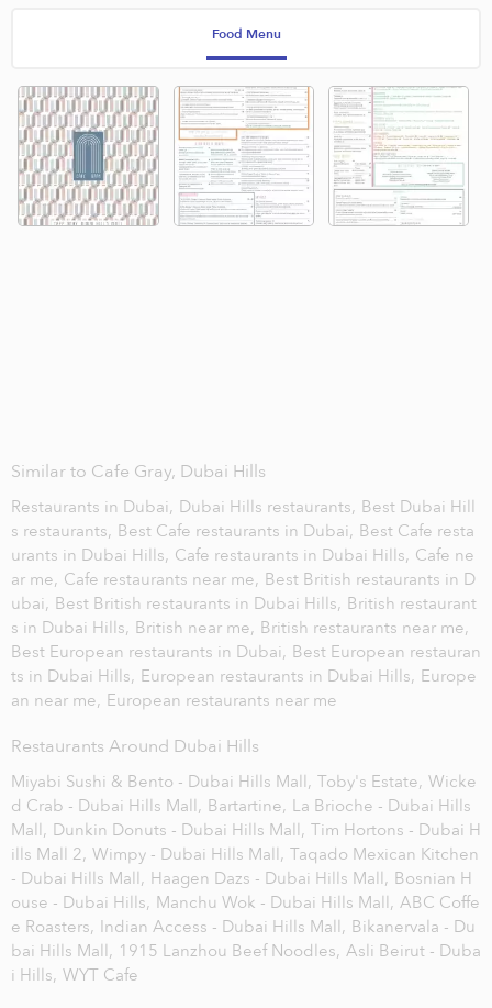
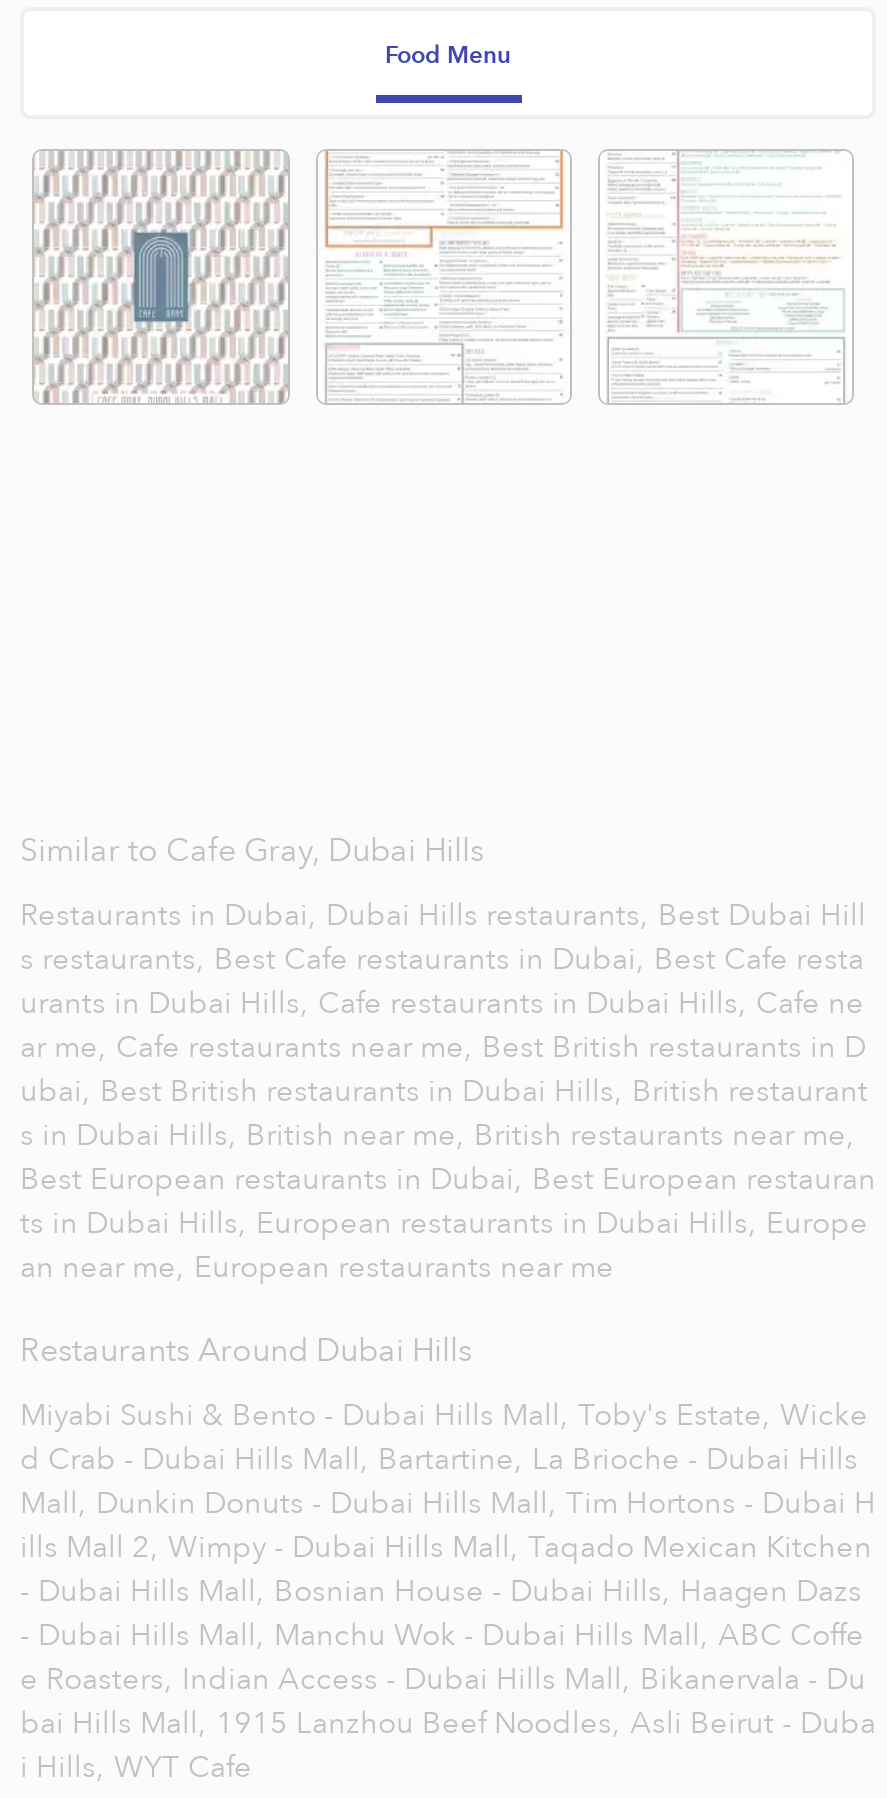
- - Dubai Hills Mall, Haagen Dazs - Dubai Hills Mall, Bosnian H
- ouse - Dubai Hills, Manchu Wok - Dubai Hills Mall, ABC Coffe
+ - Dubai Hills Mall, Bosnian House - Dubai Hills, Haagen Dazs
+ - Dubai Hills Mall, Manchu Wok - Dubai Hills Mall, ABC Coffe
